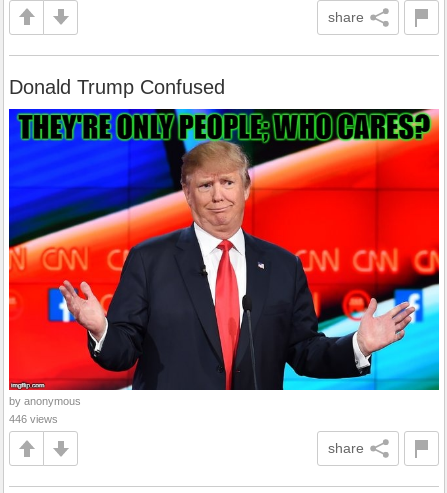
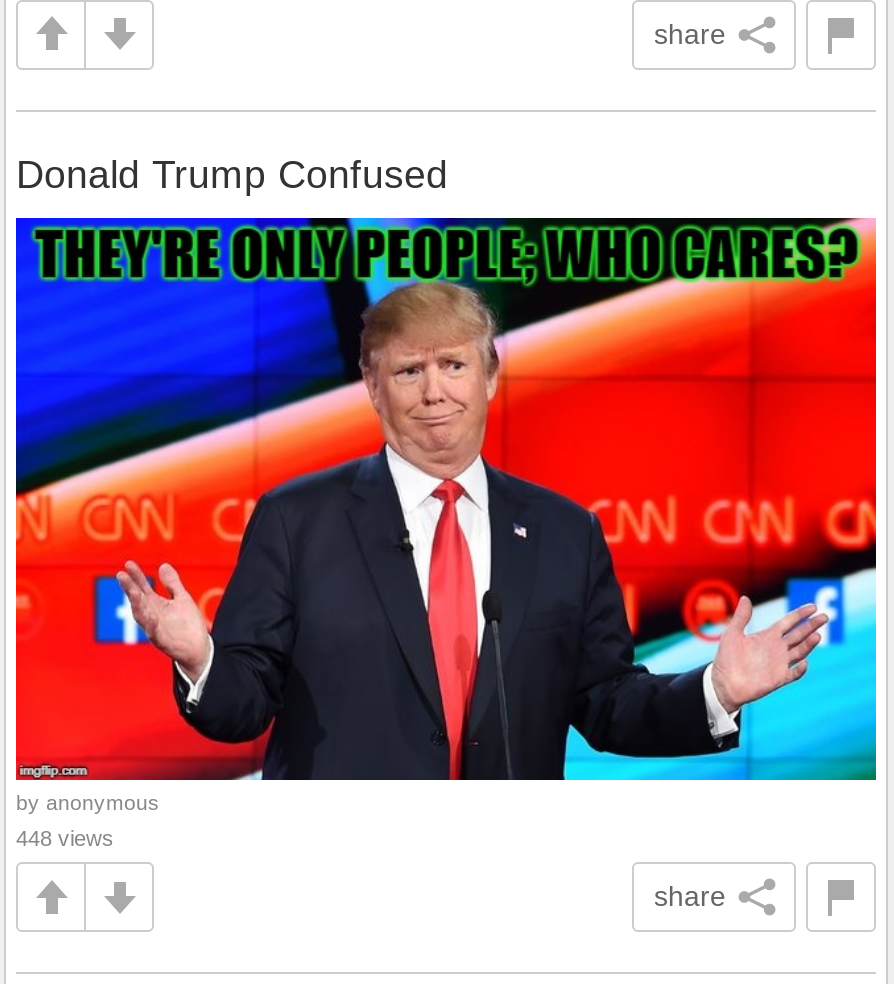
- 446 views
+ 448 views
